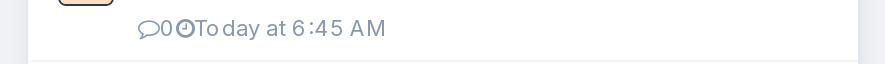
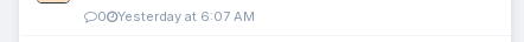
- Today at 6:45 AM
+ Yesterday at 6:07 AM
